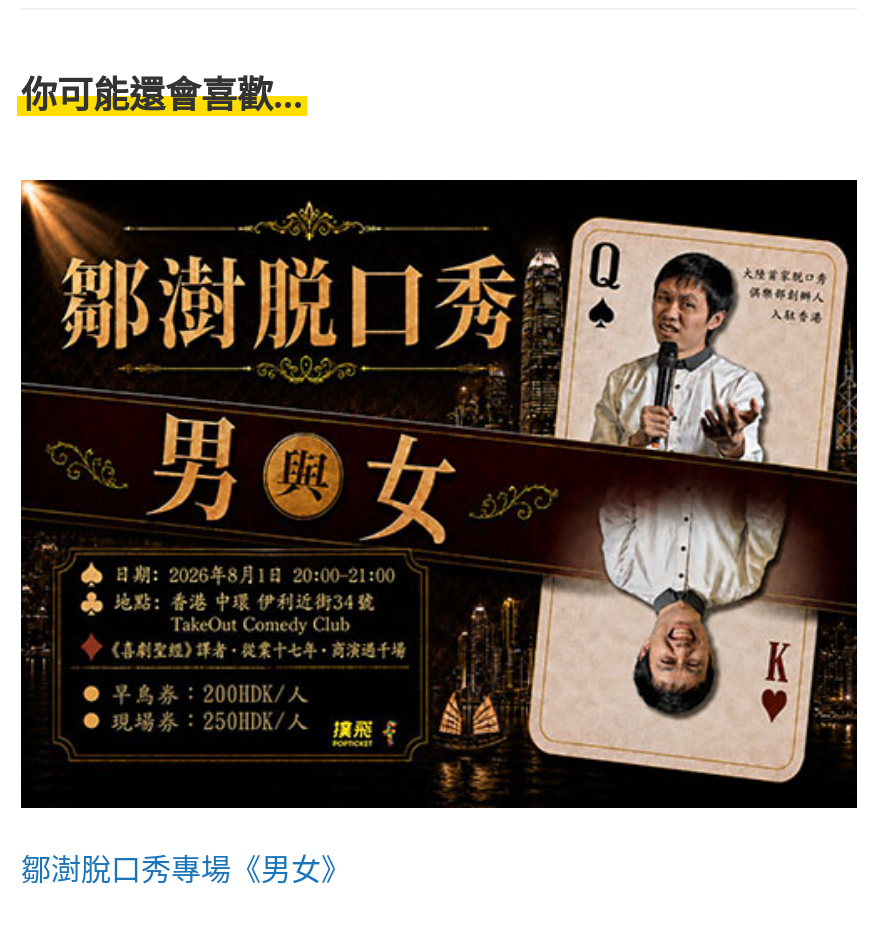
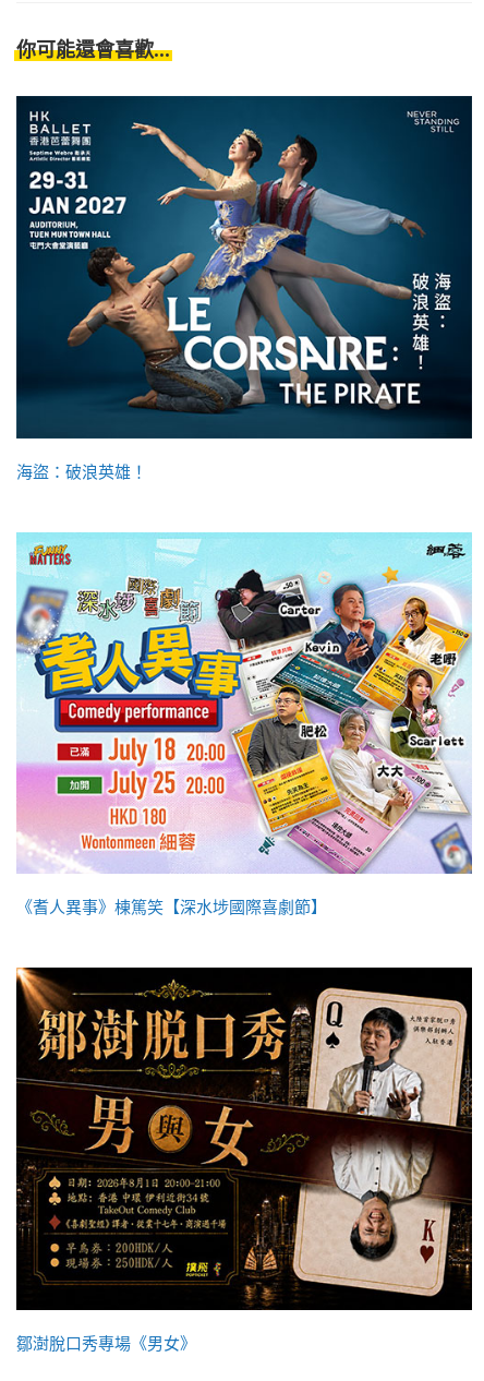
+ [image]
+ 海盜：破浪英雄！

+ [image]
+ 《耆人異事》棟篤笑【深水埗國際喜劇節】
